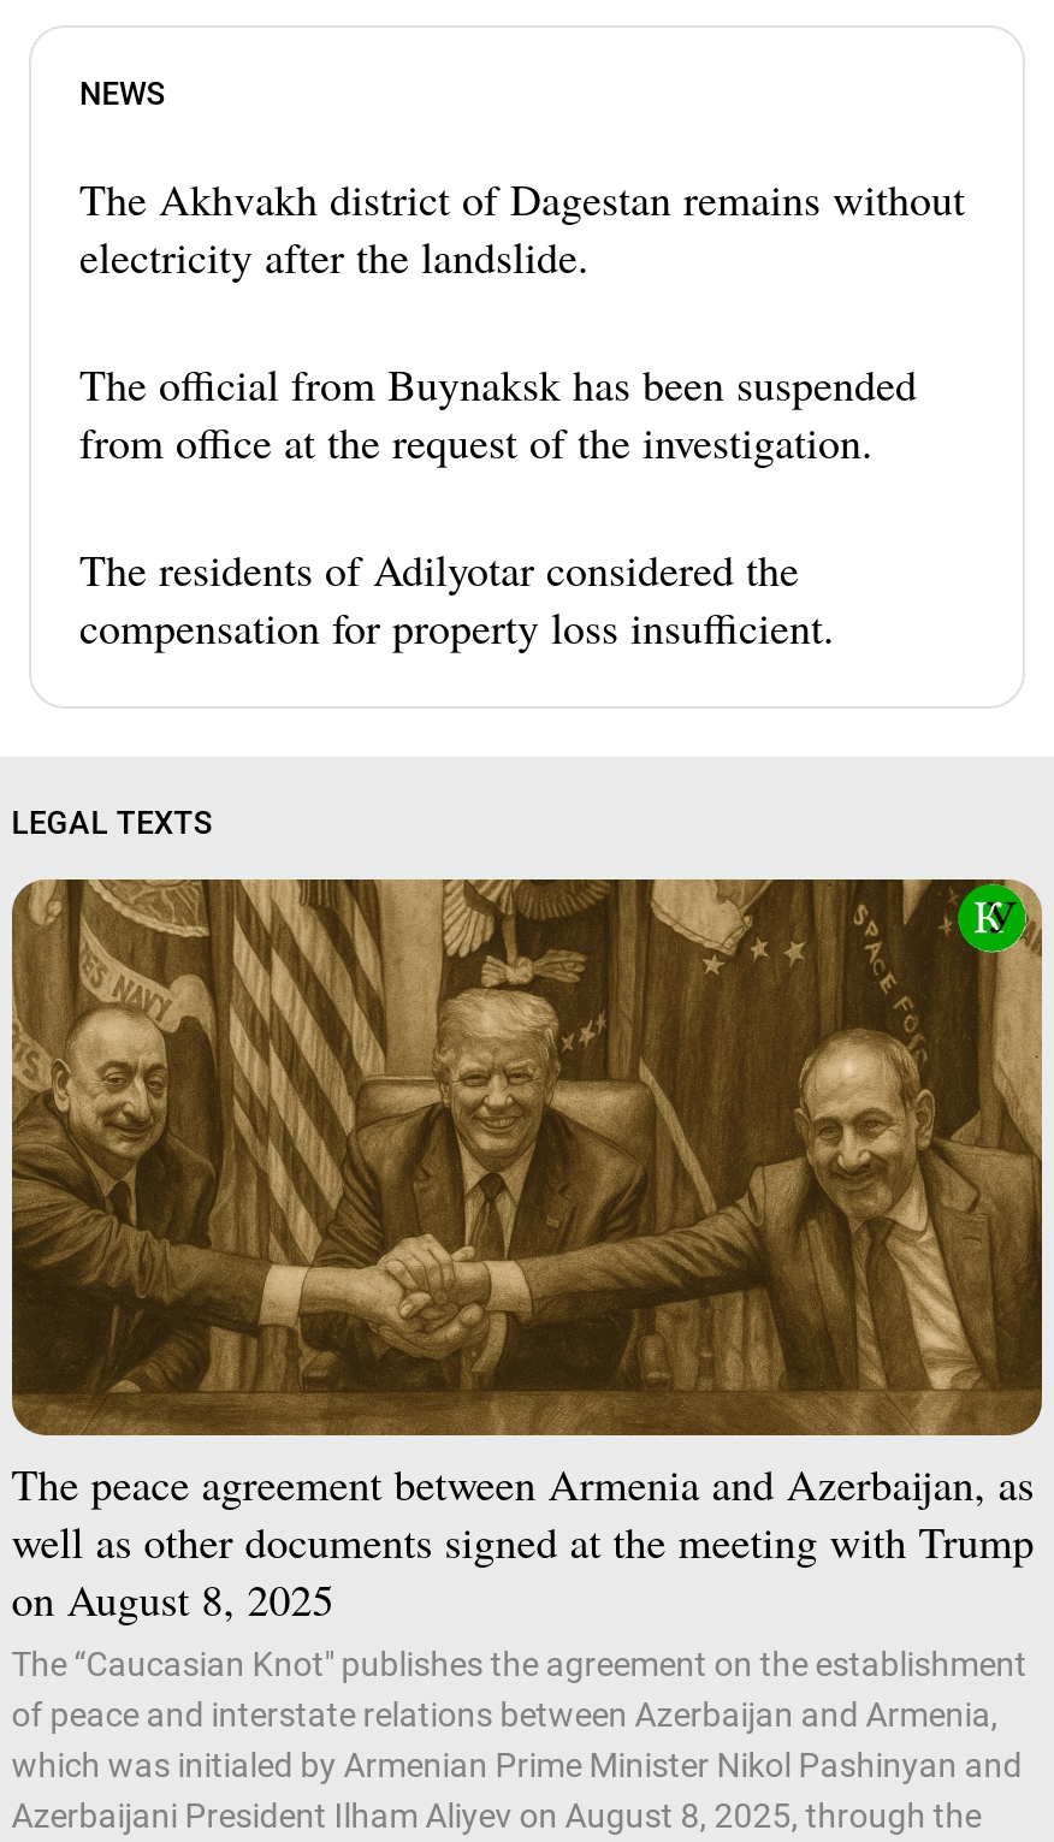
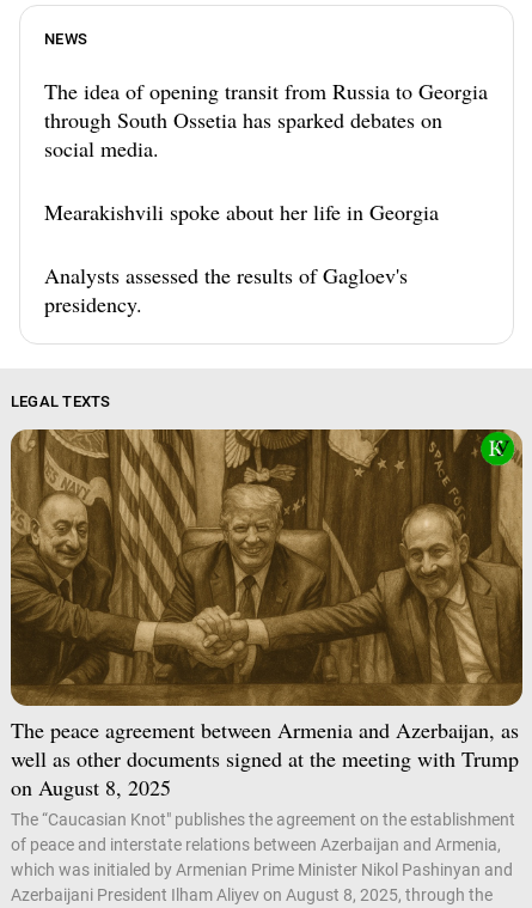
- The Akhvakh district of Dagestan remains without
- electricity after the landslide.
+ The idea of opening transit from Russia to Georgia
+ through South Ossetia has sparked debates on
+ social media.

- The official from Buynaksk has been suspended
- from office at the request of the investigation.
+ Mearakishvili spoke about her life in Georgia

- The residents of Adilyotar considered the
- compensation for property loss insufficient.
+ Analysts assessed the results of Gagloev's
+ presidency.
